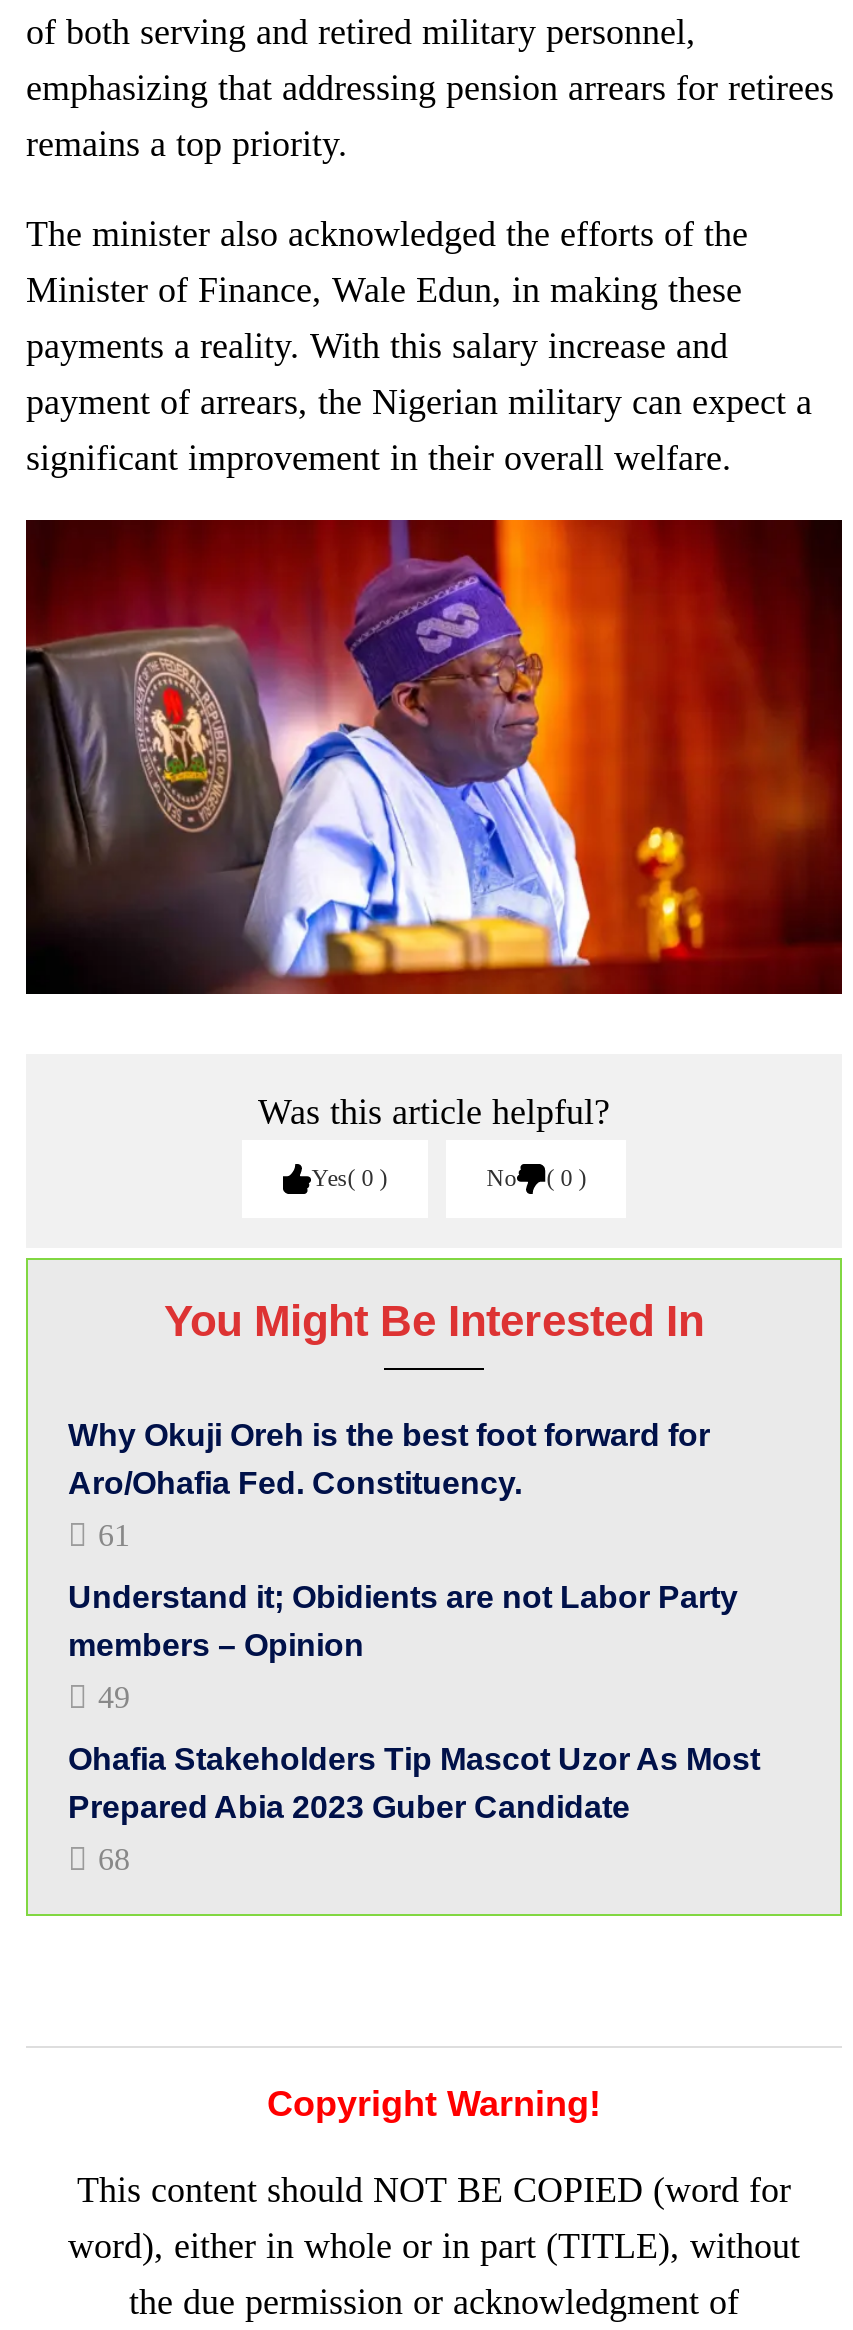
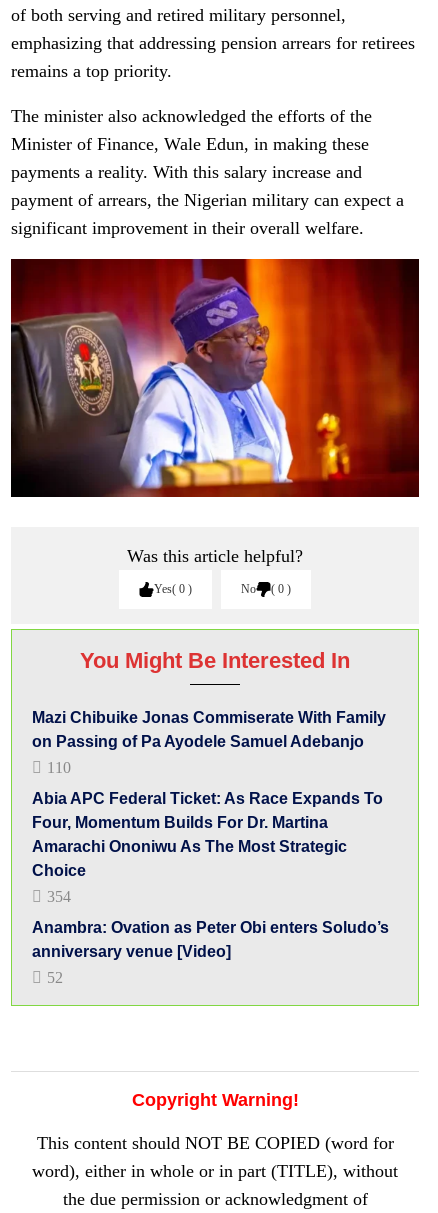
- Why Okuji Oreh is the best foot forward for
- Aro/Ohafia Fed. Constituency.
+ Mazi Chibuike Jonas Commiserate With Family
+ on Passing of Pa Ayodele Samuel Adebanjo

- 61
+ 110

- Understand it; Obidients are not Labor Party
- members – Opinion
+ Abia APC Federal Ticket: As Race Expands To
+ Four, Momentum Builds For Dr. Martina
+ Amarachi Ononiwu As The Most Strategic
+ Choice

- 49
+ 354

- Ohafia Stakeholders Tip Mascot Uzor As Most
- Prepared Abia 2023 Guber Candidate
+ Anambra: Ovation as Peter Obi enters Soludo’s
+ anniversary venue [Video]

- 68
+ 52
